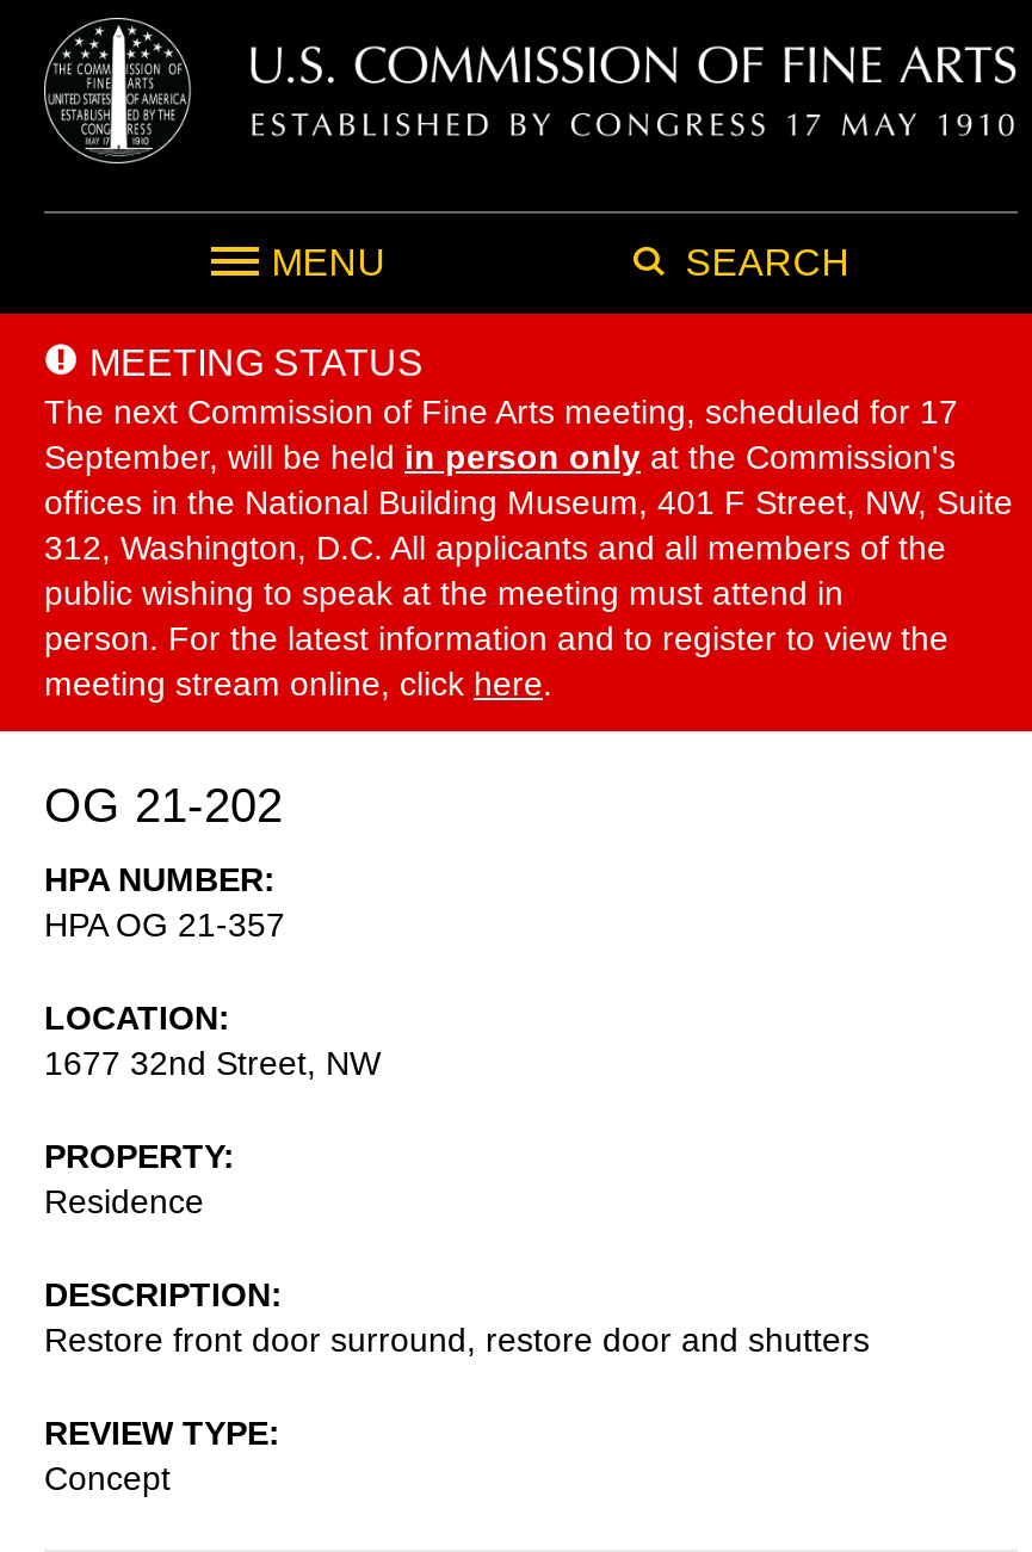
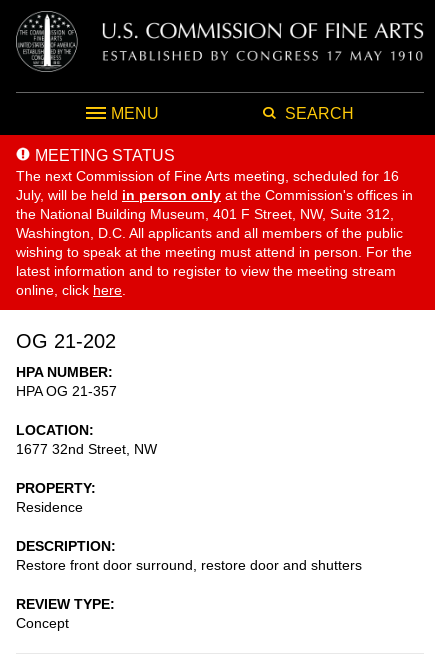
- The next Commission of Fine Arts meeting, scheduled for 17
- September, will be held in person only at the Commission's
- offices in the National Building Museum, 401 F Street, NW, Suite
- 312, Washington, D.C. All applicants and all members of the
- public wishing to speak at the meeting must attend in
- person. For the latest information and to register to view the
- meeting stream online, click here.
+ The next Commission of Fine Arts meeting, scheduled for 16
+ July, will be held in person only at the Commission's offices in
+ the National Building Museum, 401 F Street, NW, Suite 312,
+ Washington, D.C. All applicants and all members of the public
+ wishing to speak at the meeting must attend in person. For the
+ latest information and to register to view the meeting stream
+ online, click here.
